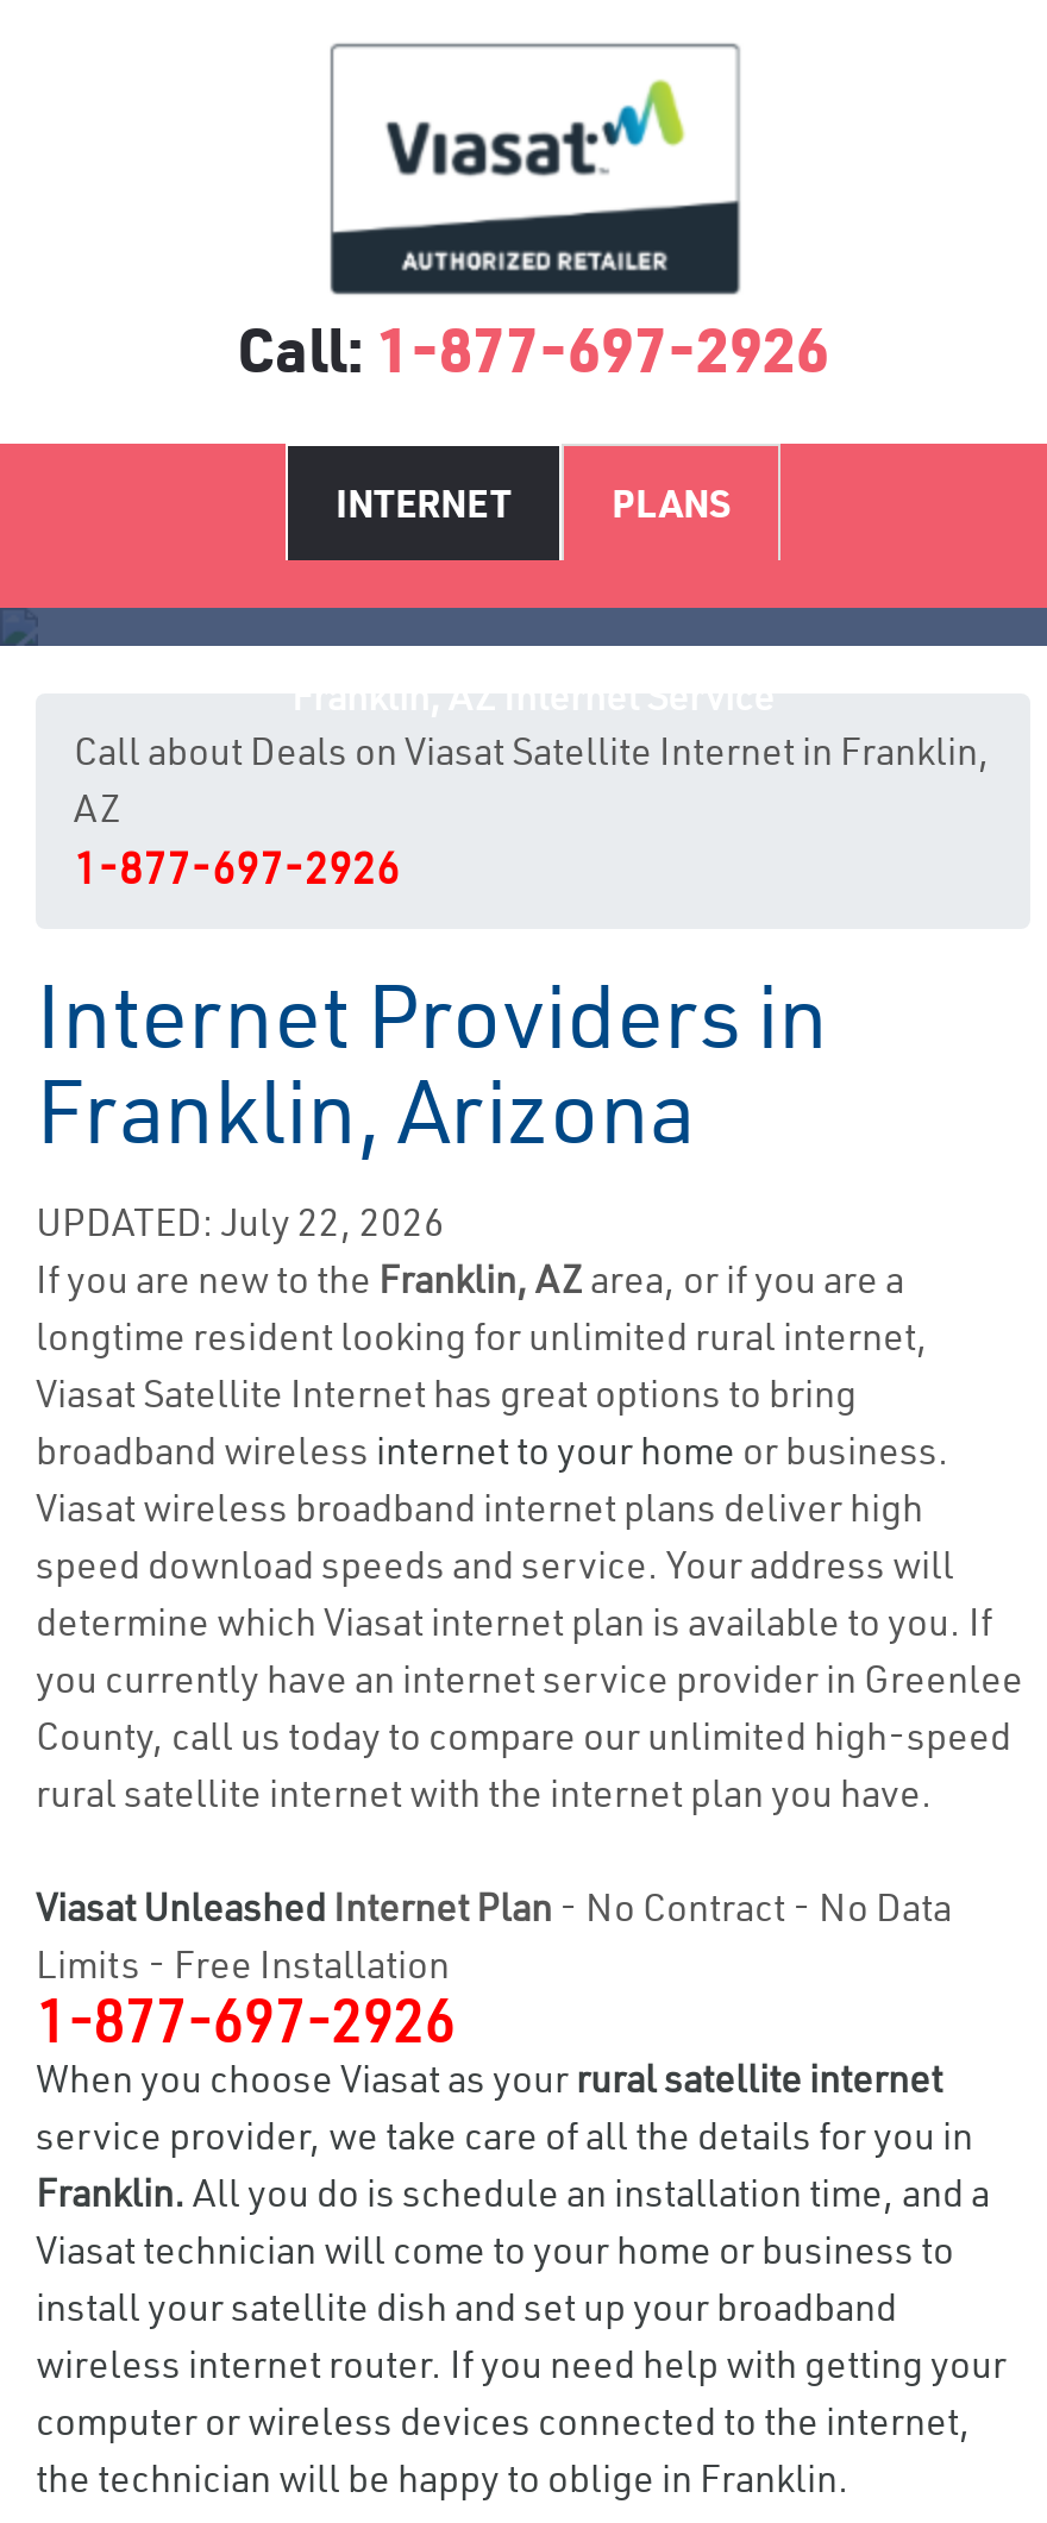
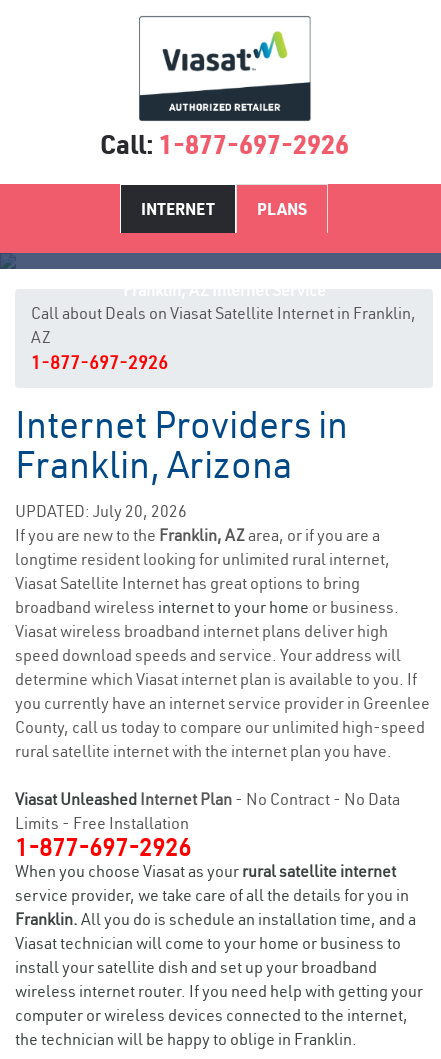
- UPDATED: July 22, 2026
+ UPDATED: July 20, 2026
